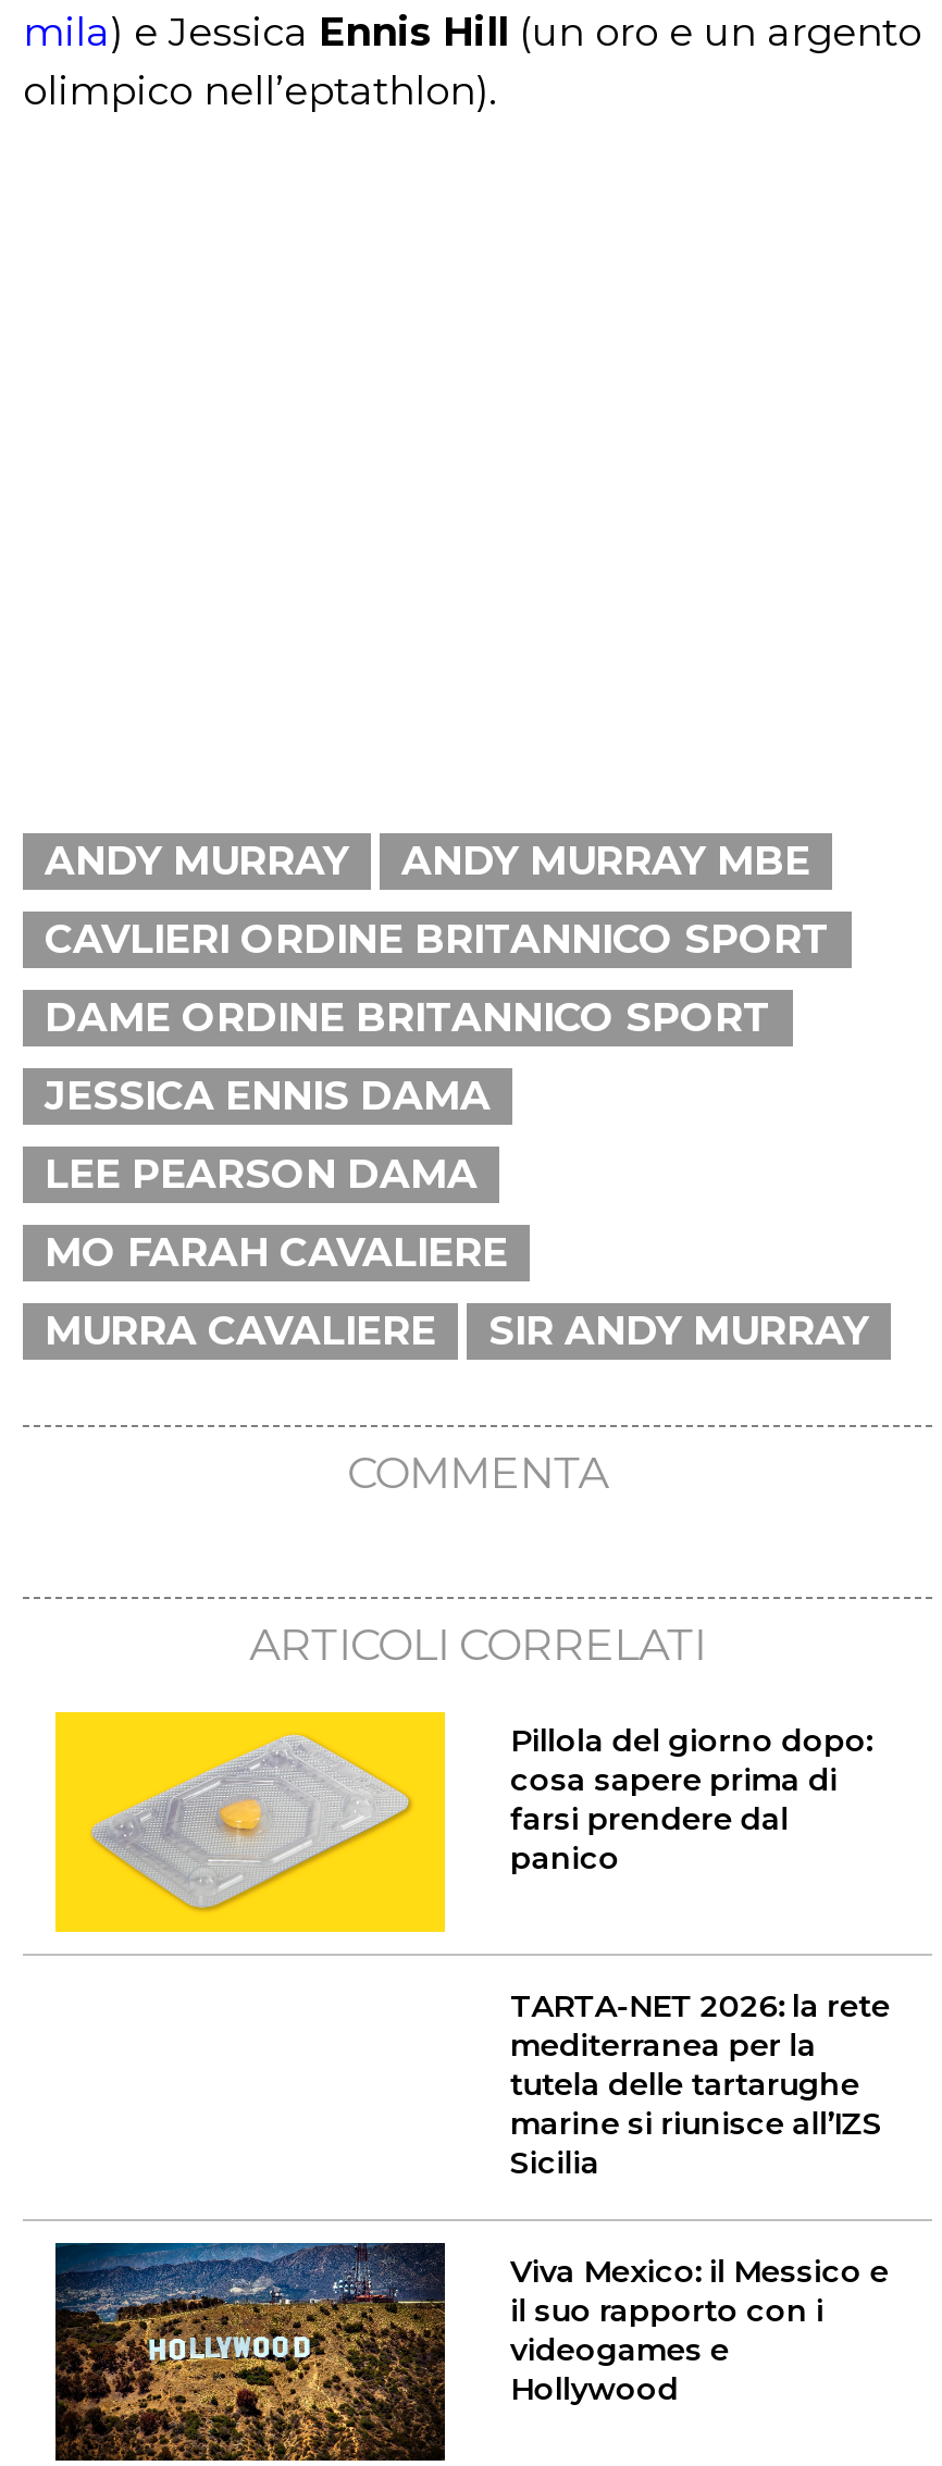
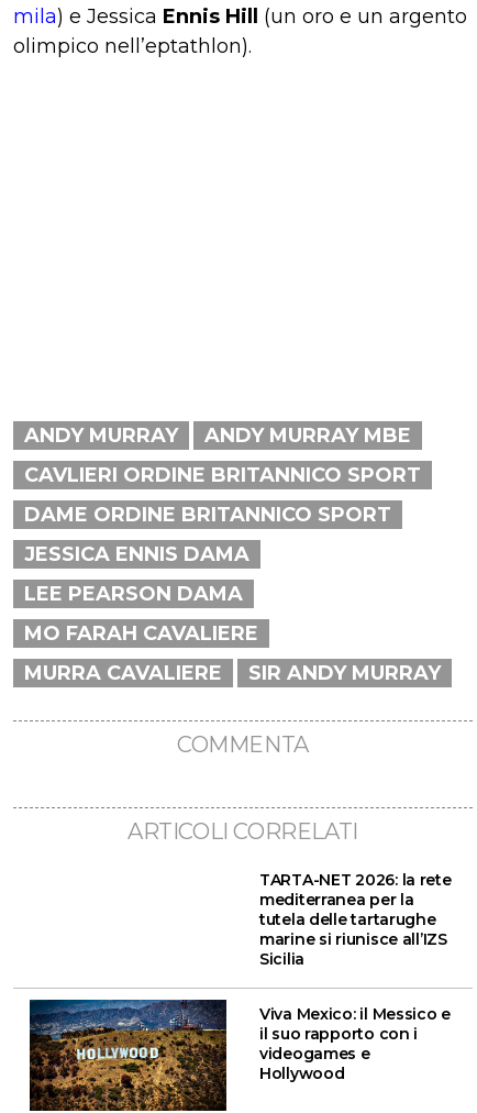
- [image]
- Pillola del giorno dopo:
- cosa sapere prima di
- farsi prendere dal
- panico
